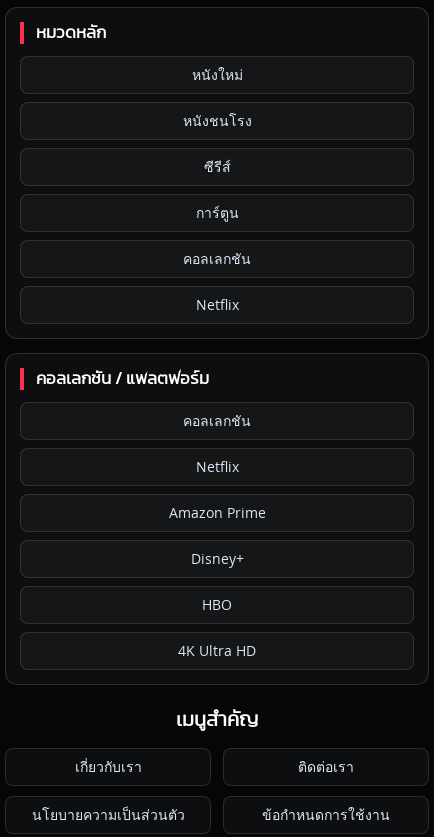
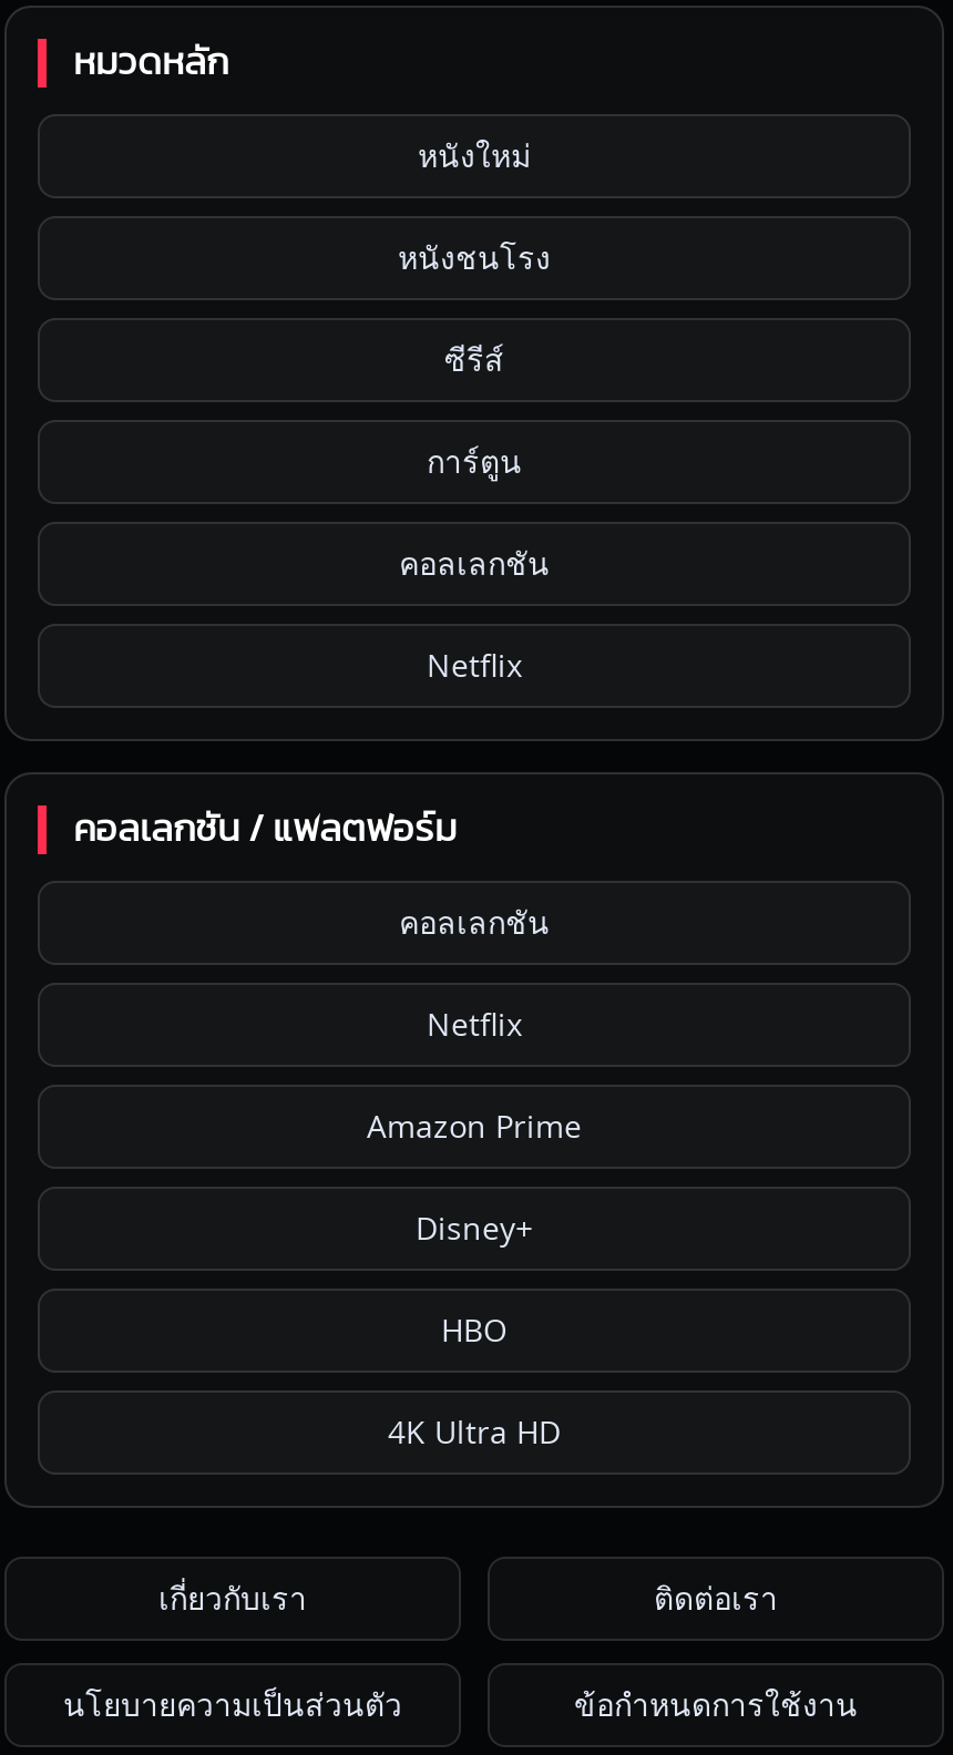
- เมนูสำคัญ
